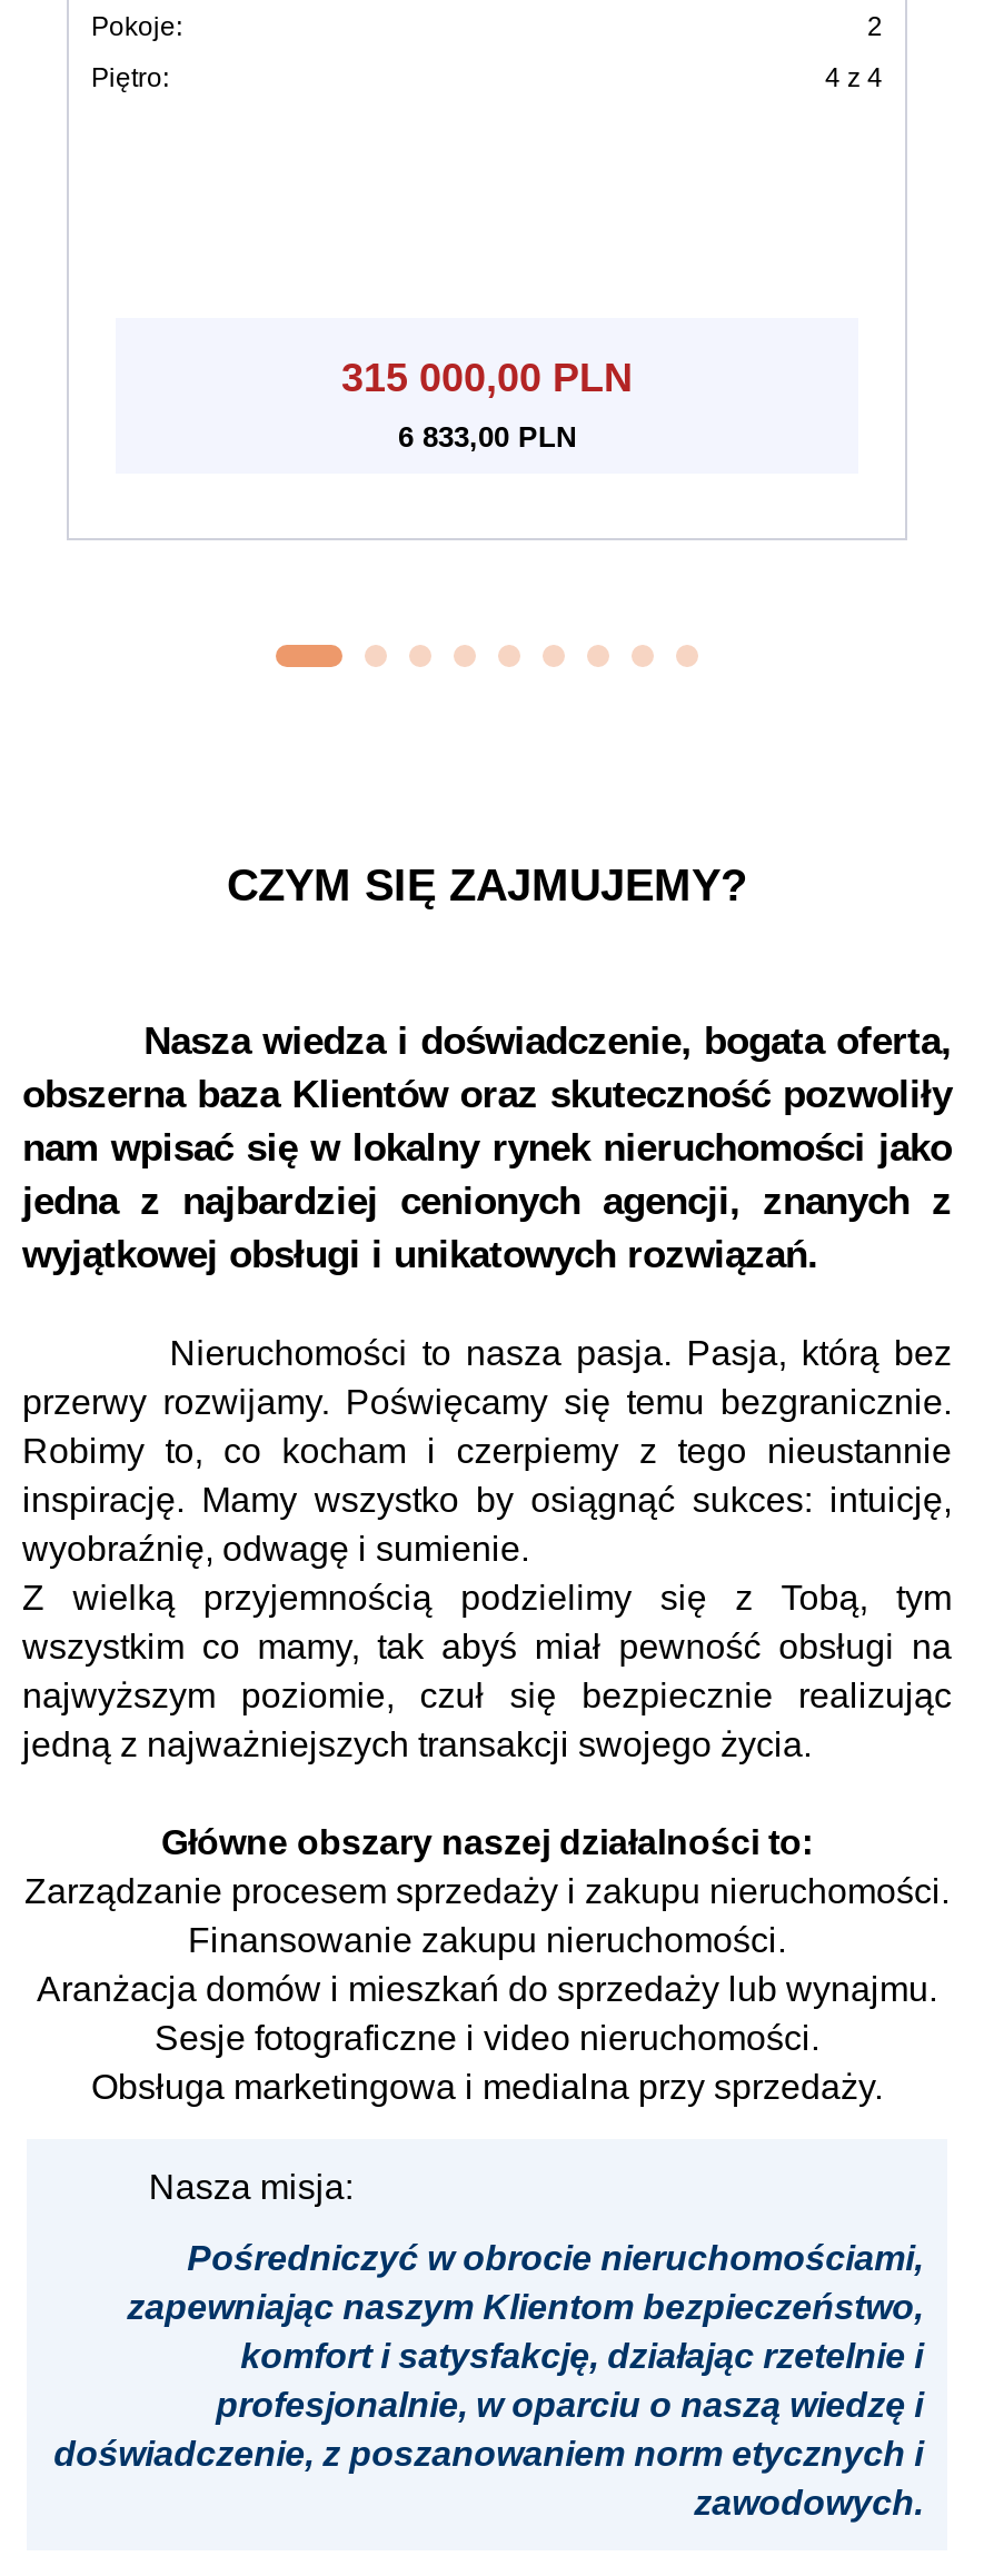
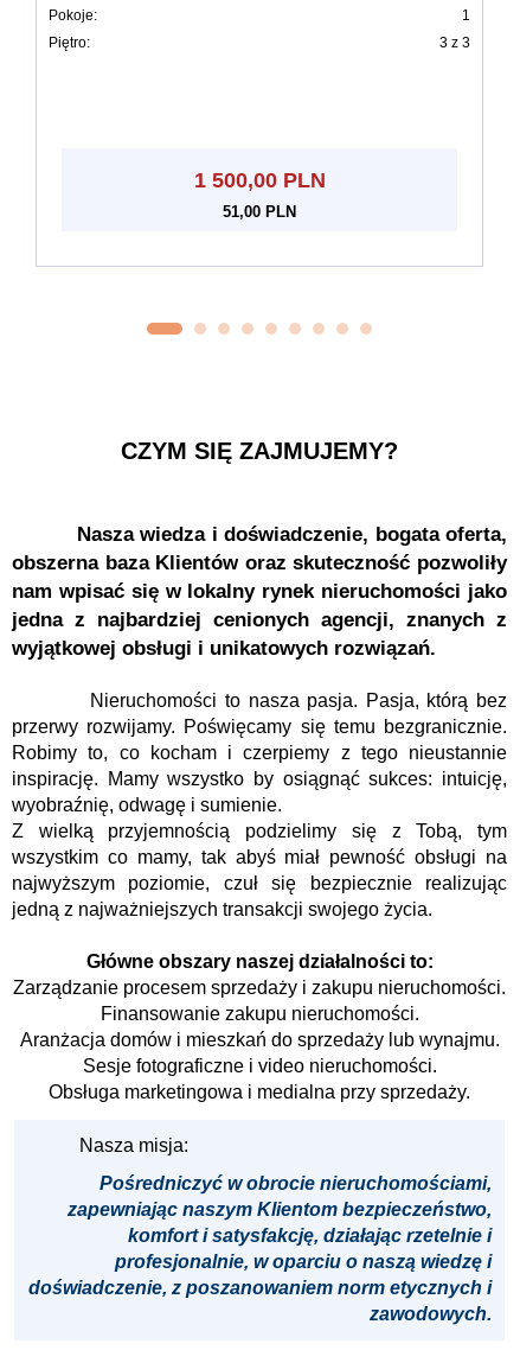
- 2
+ 1

- 4 z 4
+ 3 z 3

- 315 000,00 PLN
+ 1 500,00 PLN

- 6 833,00 PLN
+ 51,00 PLN
